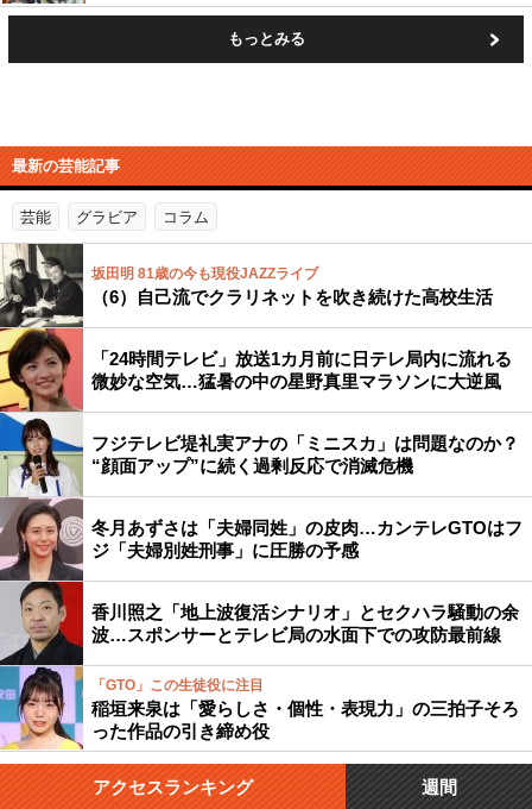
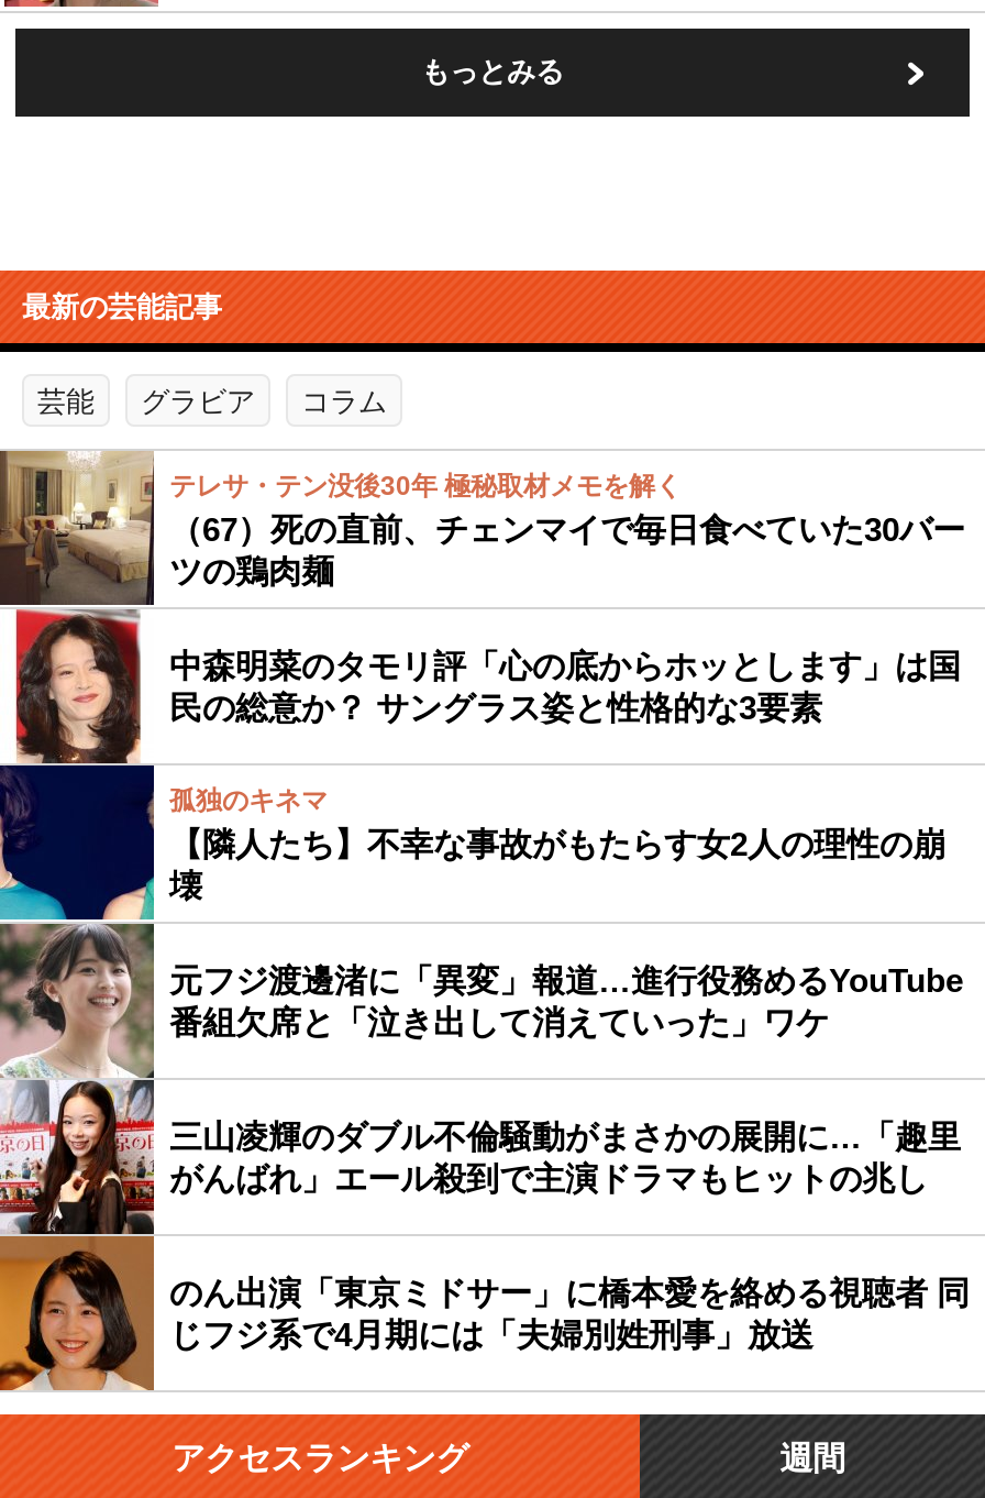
- [image]
- 坂田明 81歳の今も現役JAZZライブ
- （6）自己流でクラリネットを吹き続けた高校生活
+ [image]
+ テレサ・テン没後30年 極秘取材メモを解く
+ （67）死の直前、チェンマイで毎日食べていた30バー
+ ツの鶏肉麺

- 「24時間テレビ」放送1カ月前に日テレ局内に流れる
- 微妙な空気…猛暑の中の星野真里マラソンに大逆風
+ 中森明菜のタモリ評「心の底からホッとします」は国
+ 民の総意か？ サングラス姿と性格的な3要素

- フジテレビ堤礼実アナの「ミニスカ」は問題なのか？
- “顔面アップ”に続く過剰反応で消滅危機
+ 孤独のキネマ
+ 【隣人たち】不幸な事故がもたらす女2人の理性の崩
+ 壊

- 冬月あずさは「夫婦同姓」の皮肉…カンテレGTOはフ
- ジ「夫婦別姓刑事」に圧勝の予感
+ 元フジ渡邊渚に「異変」報道…進行役務めるYouTube
+ 番組欠席と「泣き出して消えていった」ワケ

- 香川照之「地上波復活シナリオ」とセクハラ騒動の余
- 波…スポンサーとテレビ局の水面下での攻防最前線
+ 三山凌輝のダブル不倫騒動がまさかの展開に…「趣里
+ がんばれ」エール殺到で主演ドラマもヒットの兆し

- 「GTO」この生徒役に注目
- 稲垣来泉は「愛らしさ・個性・表現力」の三拍子そろ
- った作品の引き締め役
+ のん出演「東京ミドサー」に橋本愛を絡める視聴者 同
+ じフジ系で4月期には「夫婦別姓刑事」放送
